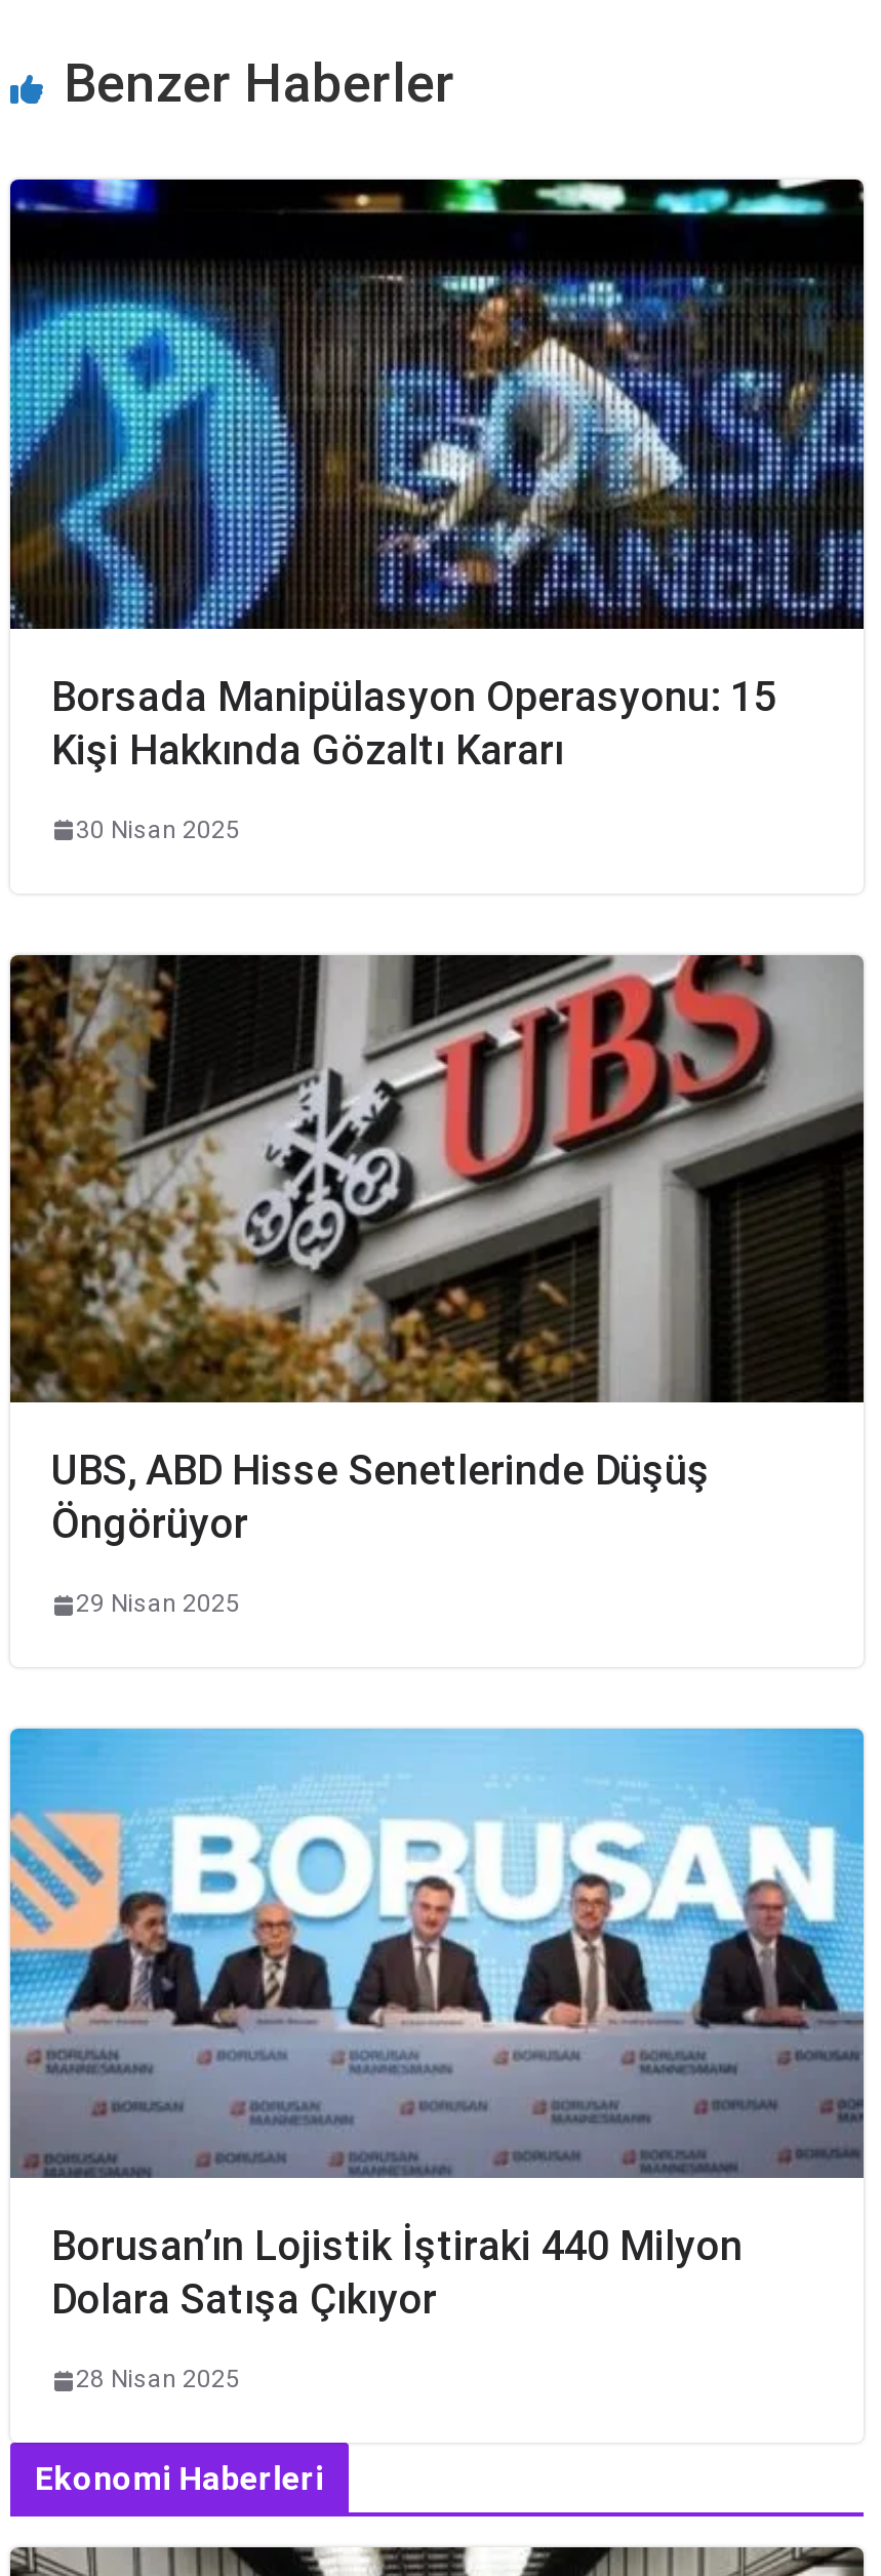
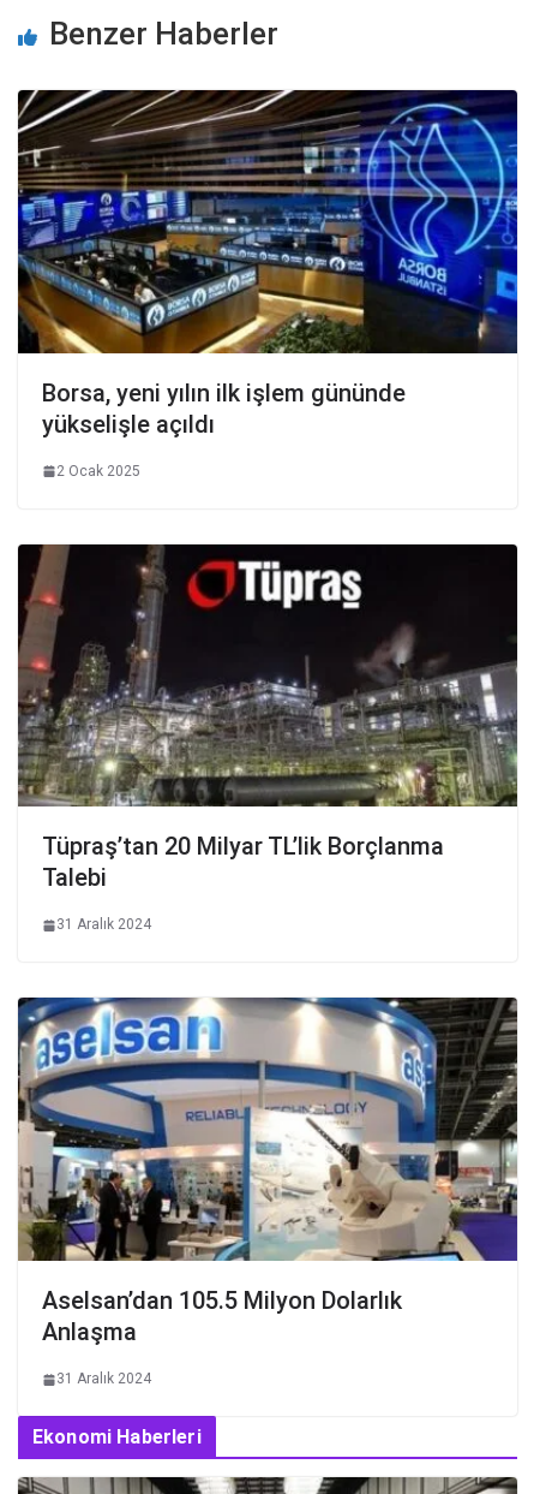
- [image]
- Borsada Manipülasyon Operasyonu: 15
- Kişi Hakkında Gözaltı Kararı
+ [image]
+ Borsa, yeni yılın ilk işlem gününde
+ yükselişle açıldı

- 30 Nisan 2025
+ 2 Ocak 2025

- [image]
- UBS, ABD Hisse Senetlerinde Düşüş
- Öngörüyor
+ [image]
+ Tüpraş’tan 20 Milyar TL’lik Borçlanma
+ Talebi

- 29 Nisan 2025
+ 31 Aralık 2024

- [image]
- Borusan’ın Lojistik İştiraki 440 Milyon
- Dolara Satışa Çıkıyor
+ [image]
+ Aselsan’dan 105.5 Milyon Dolarlık
+ Anlaşma

- 28 Nisan 2025
+ 31 Aralık 2024
